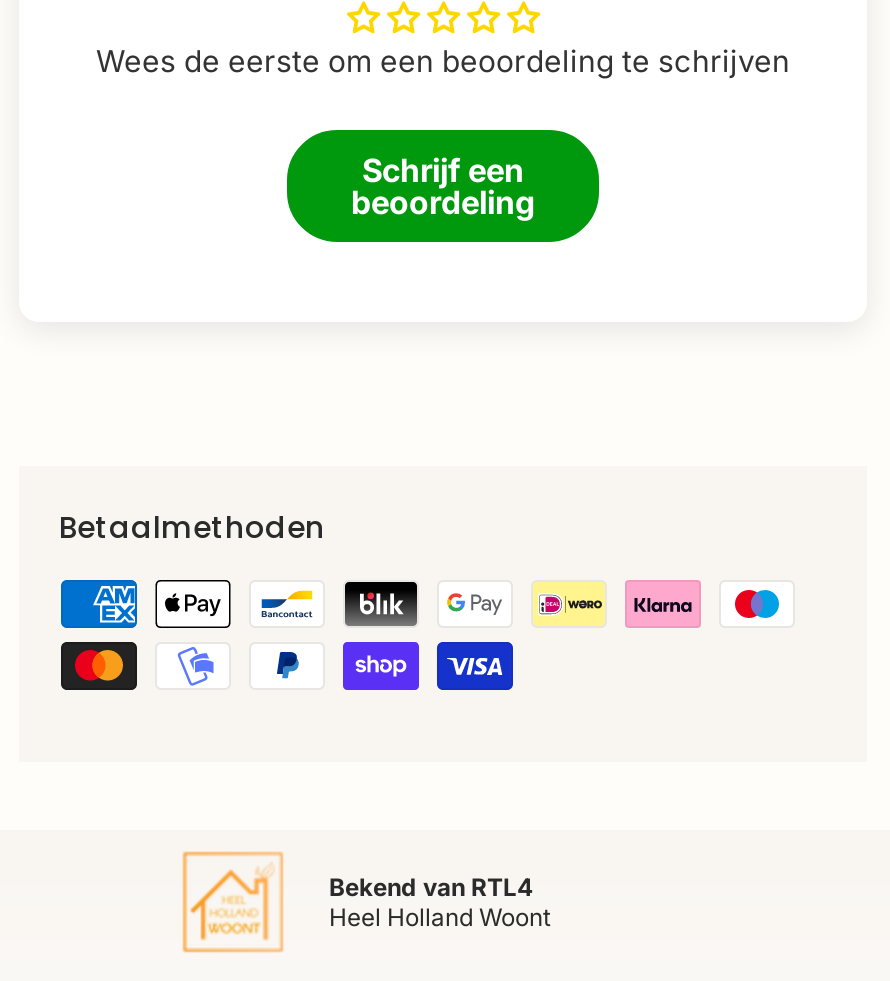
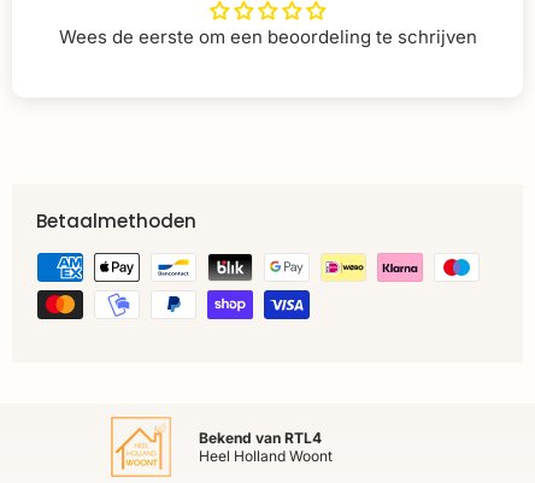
- Schrijf een
- beoordeling
